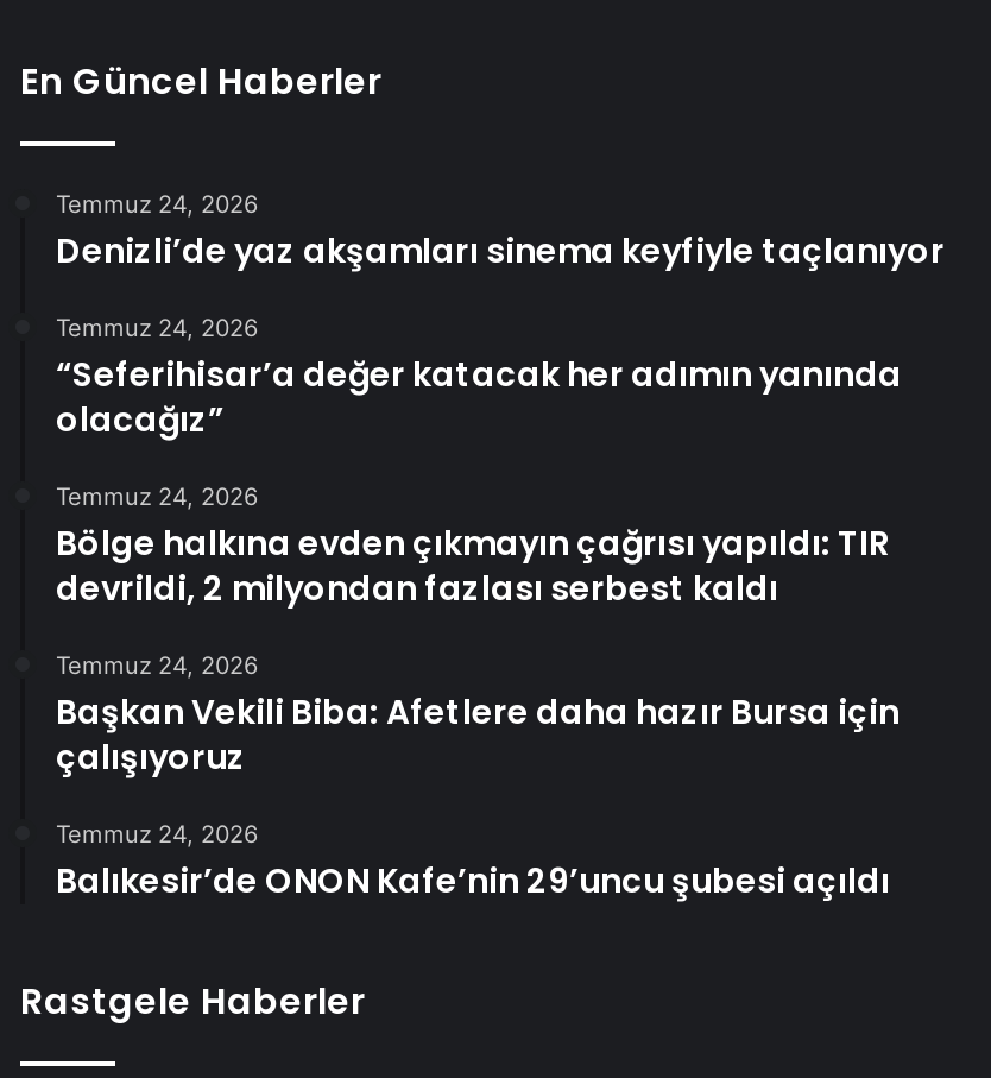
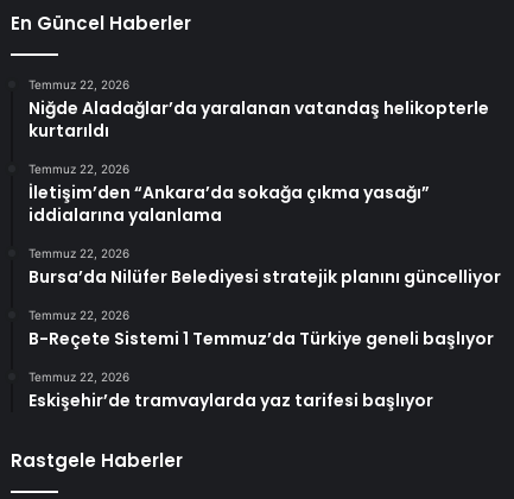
- Temmuz 24, 2026
- Denizli’de yaz akşamları sinema keyfiyle taçlanıyor
+ Temmuz 22, 2026
+ Niğde Aladağlar’da yaralanan vatandaş helikopterle
+ kurtarıldı

- Temmuz 24, 2026
- “Seferihisar’a değer katacak her adımın yanında
- olacağız”
+ Temmuz 22, 2026
+ İletişim’den “Ankara’da sokağa çıkma yasağı”
+ iddialarına yalanlama

- Temmuz 24, 2026
- Bölge halkına evden çıkmayın çağrısı yapıldı: TIR
- devrildi, 2 milyondan fazlası serbest kaldı
+ Temmuz 22, 2026
+ Bursa’da Nilüfer Belediyesi stratejik planını güncelliyor

- Temmuz 24, 2026
- Başkan Vekili Biba: Afetlere daha hazır Bursa için
- çalışıyoruz
+ Temmuz 22, 2026
+ B-Reçete Sistemi 1 Temmuz’da Türkiye geneli başlıyor

- Temmuz 24, 2026
- Balıkesir’de ONON Kafe’nin 29’uncu şubesi açıldı
+ Temmuz 22, 2026
+ Eskişehir’de tramvaylarda yaz tarifesi başlıyor
